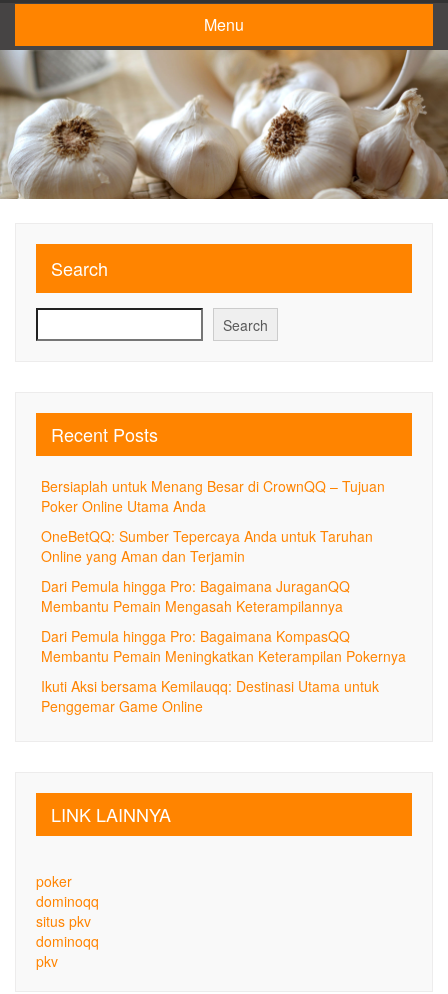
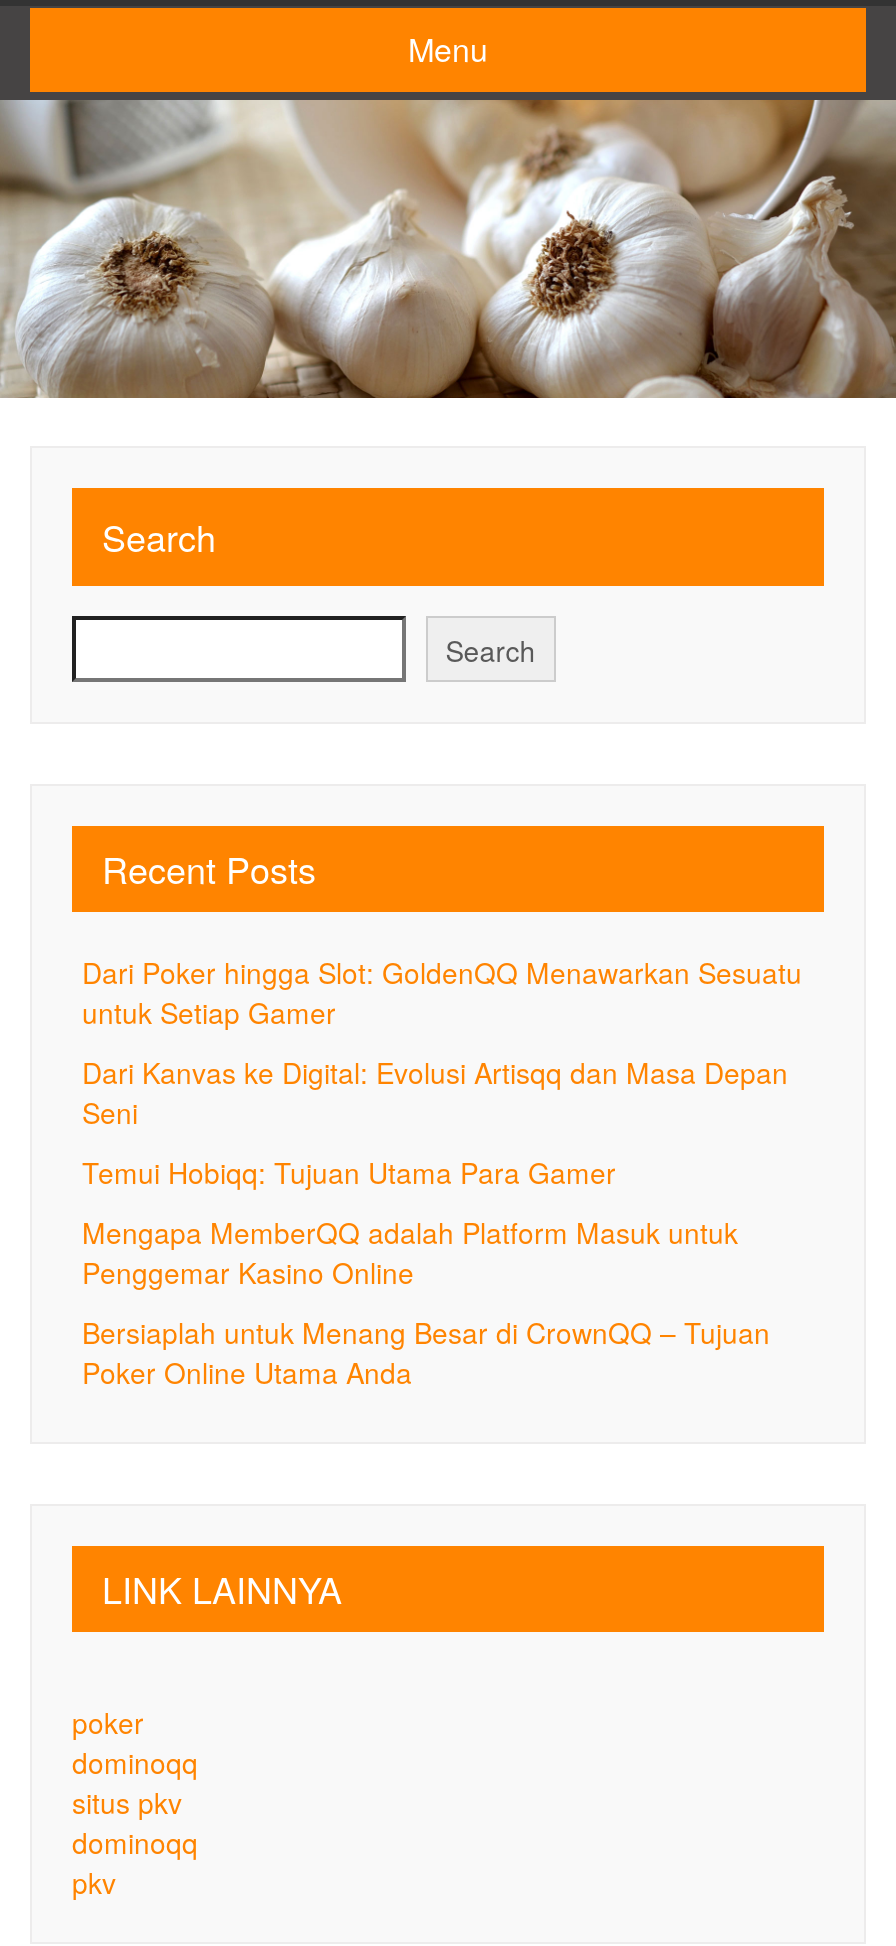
+ Dari Poker hingga Slot: GoldenQQ Menawarkan Sesuatu
+ untuk Setiap Gamer
+ Dari Kanvas ke Digital: Evolusi Artisqq dan Masa Depan
+ Seni
+ Temui Hobiqq: Tujuan Utama Para Gamer
+ Mengapa MemberQQ adalah Platform Masuk untuk
+ Penggemar Kasino Online

moved down: Bersiaplah untuk Menang Besar di CrownQQ – Tujuan | Poker Online Utama Anda

- OneBetQQ: Sumber Tepercaya Anda untuk Taruhan
- Online yang Aman dan Terjamin
- Dari Pemula hingga Pro: Bagaimana JuraganQQ
- Membantu Pemain Mengasah Keterampilannya
- Dari Pemula hingga Pro: Bagaimana KompasQQ
- Membantu Pemain Meningkatkan Keterampilan Pokernya
- Ikuti Aksi bersama Kemilauqq: Destinasi Utama untuk
- Penggemar Game Online
